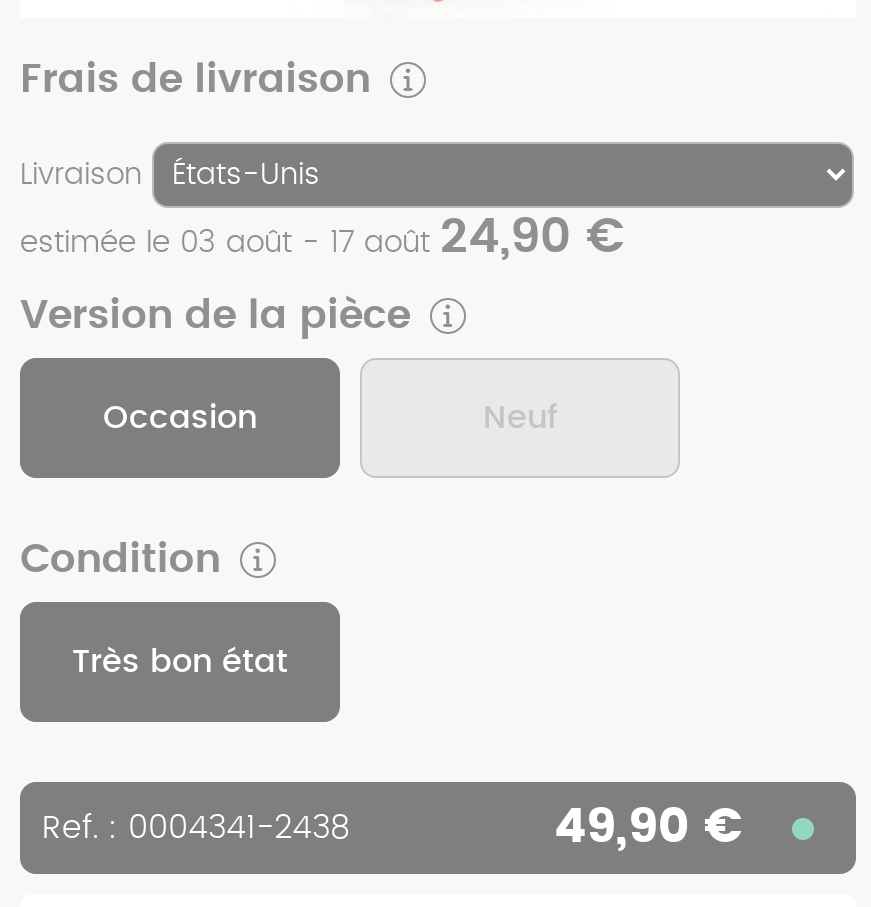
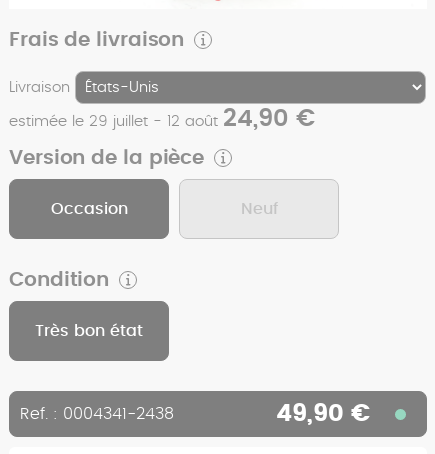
- estimée le 03 août - 17 août 24,90 €
+ estimée le 29 juillet - 12 août 24,90 €
